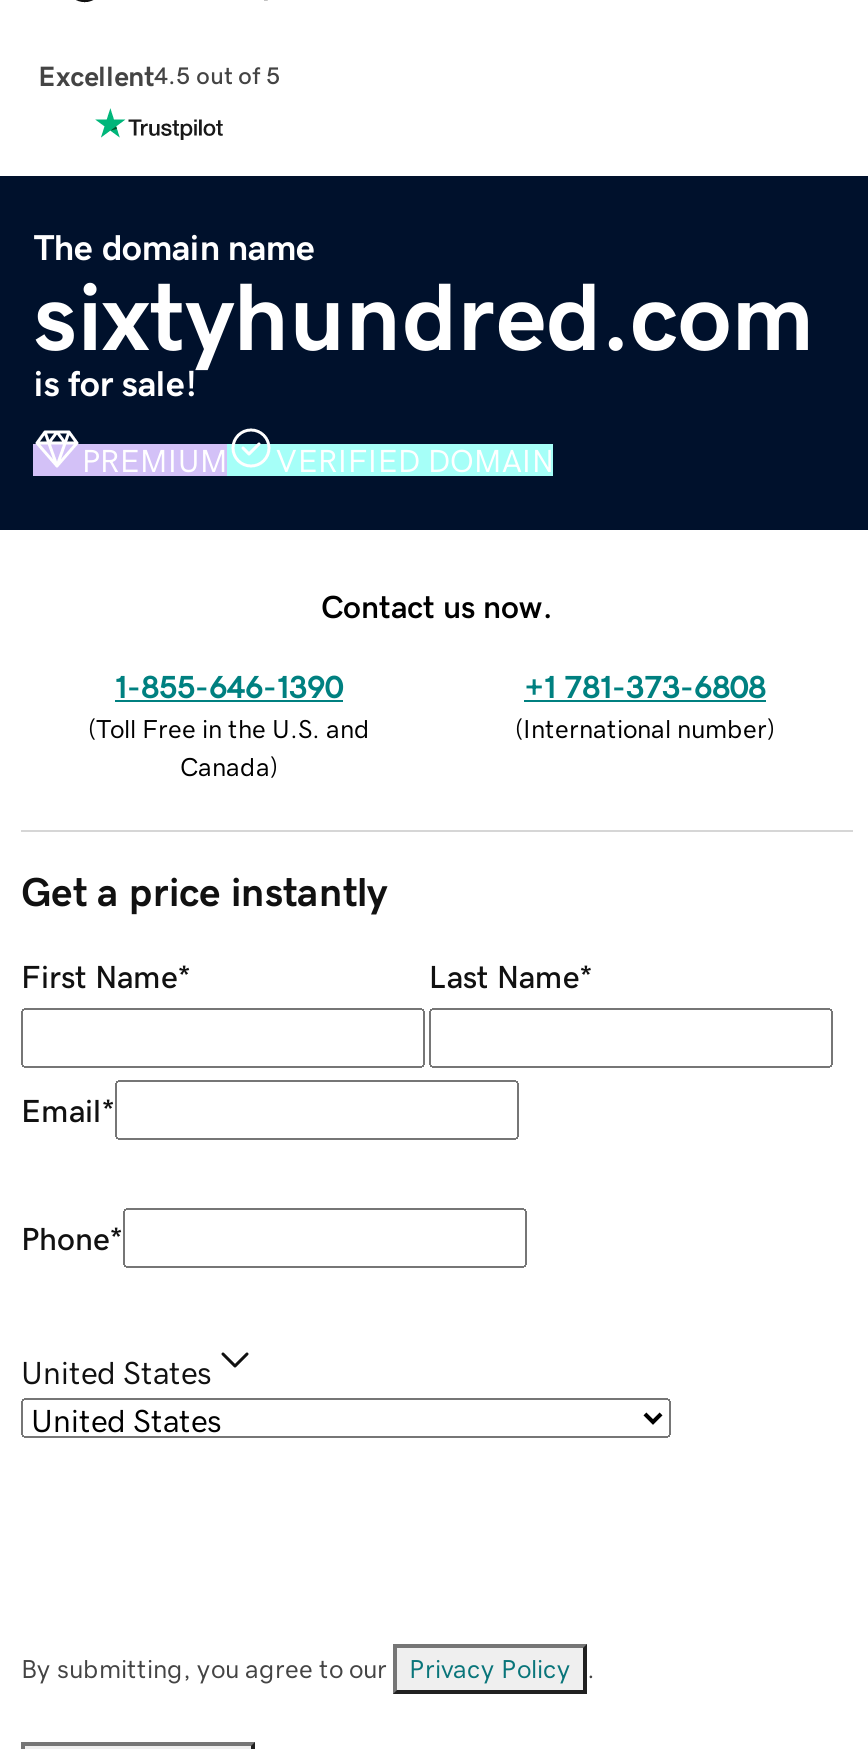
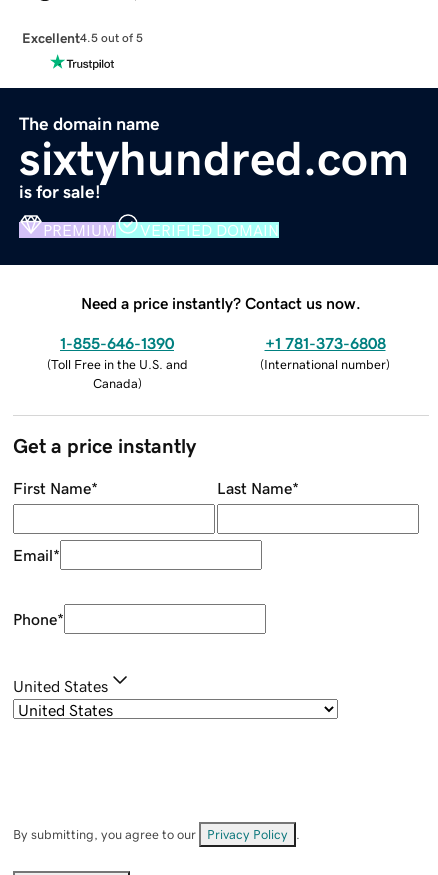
- Contact us now.
+ Need a price instantly? Contact us now.
